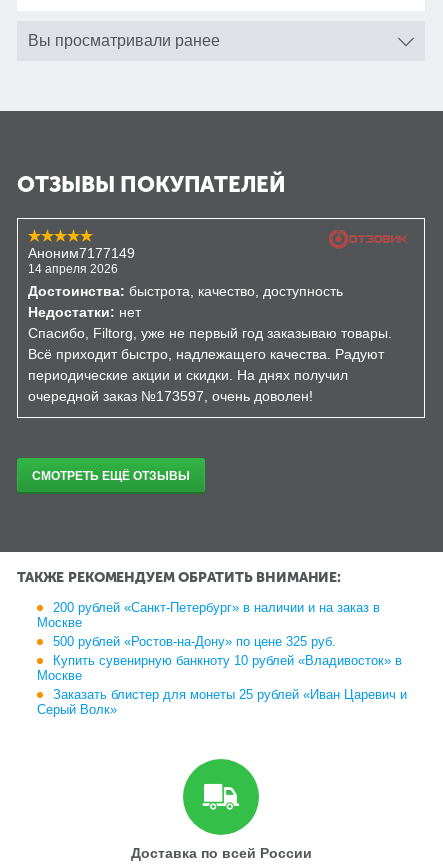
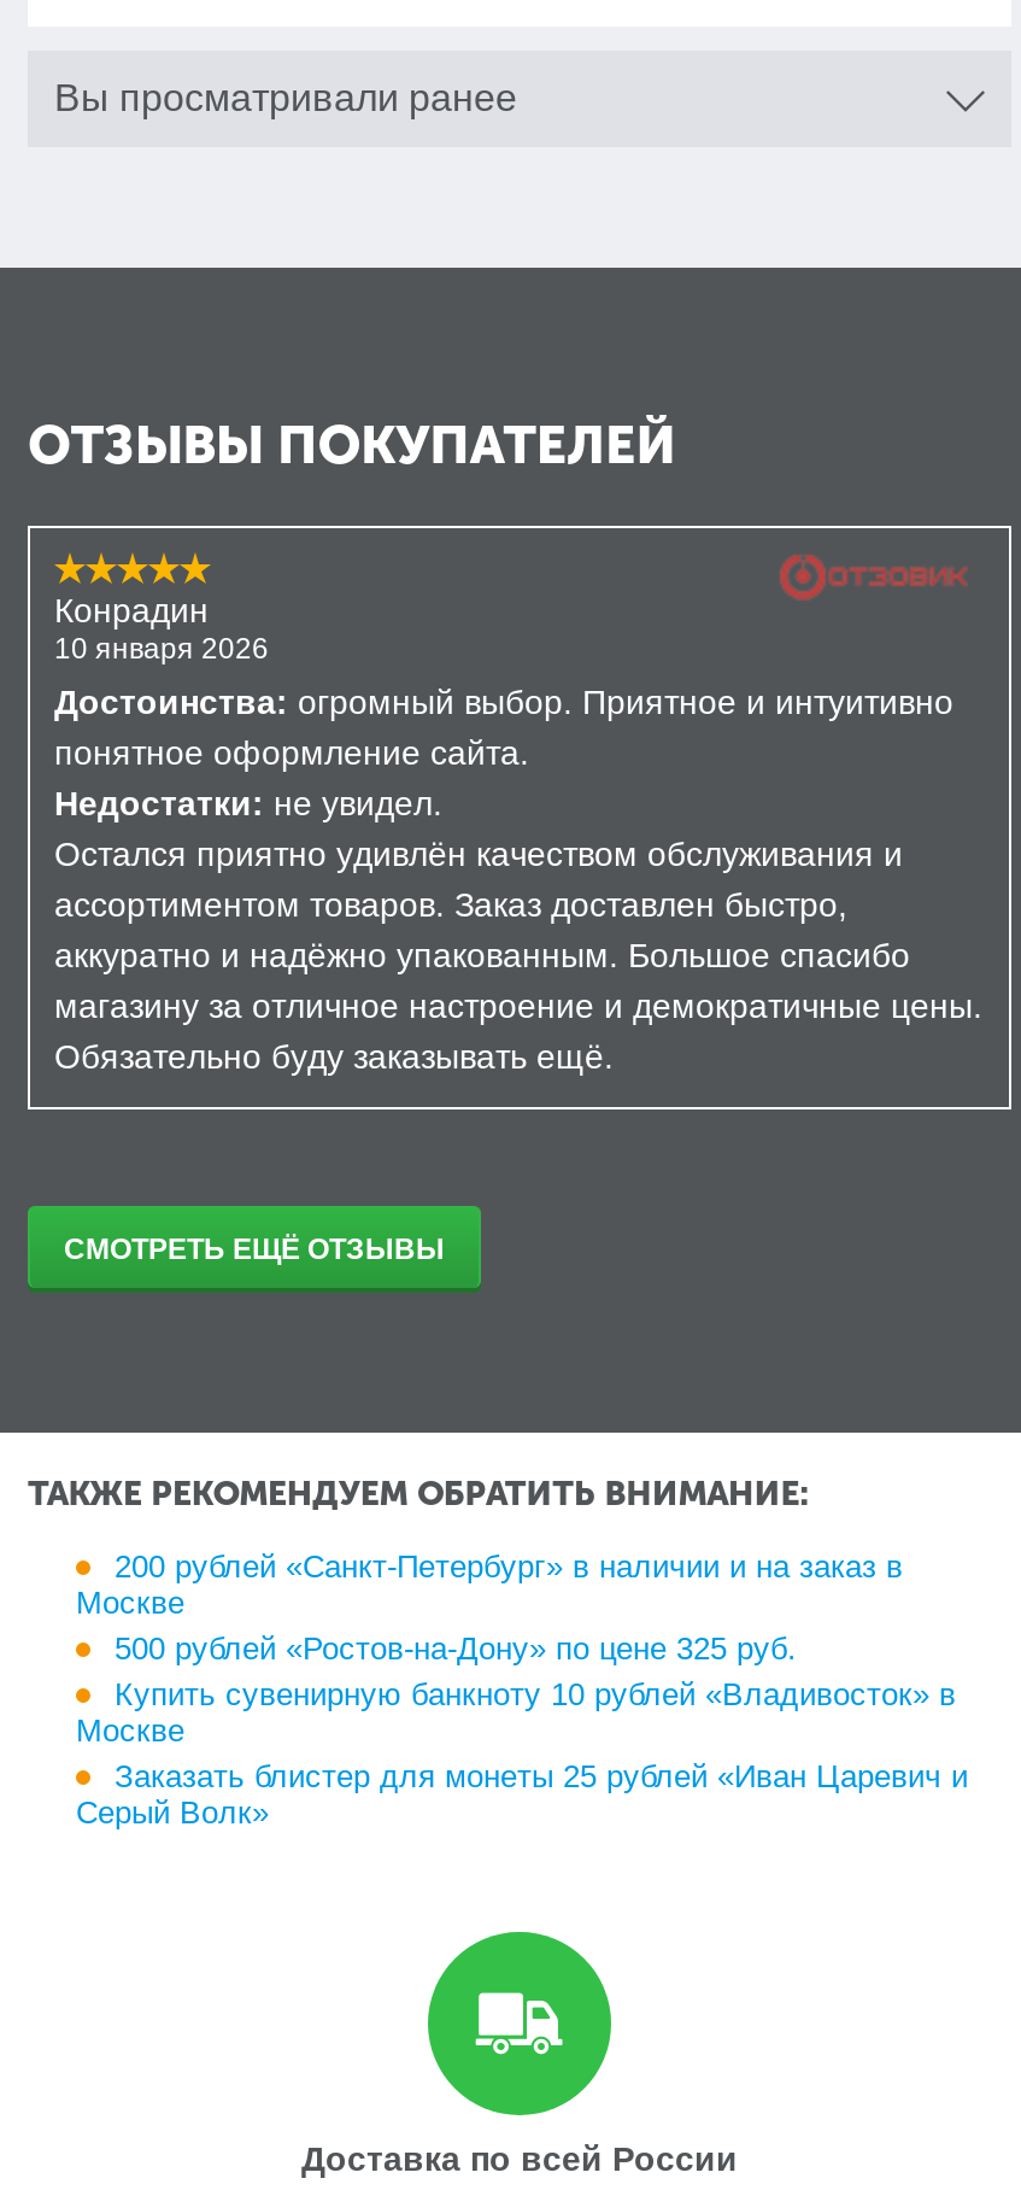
- Аноним7177149
- 14 апреля 2026
- Достоинства: быстрота, качество, доступность
- Недостатки: нет
- Спасибо, Filtorg, уже не первый год заказываю товары.
- Всё приходит быстро, надлежащего качества. Радуют
- периодические акции и скидки. На днях получил
- очередной заказ №173597, очень доволен!
+ Конрадин
+ 10 января 2026
+ Достоинства: огромный выбор. Приятное и интуитивно
+ понятное оформление сайта.
+ Недостатки: не увидел.
+ Остался приятно удивлён качеством обслуживания и
+ ассортиментом товаров. Заказ доставлен быстро,
+ аккуратно и надёжно упакованным. Большое спасибо
+ магазину за отличное настроение и демократичные цены.
+ Обязательно буду заказывать ещё.
